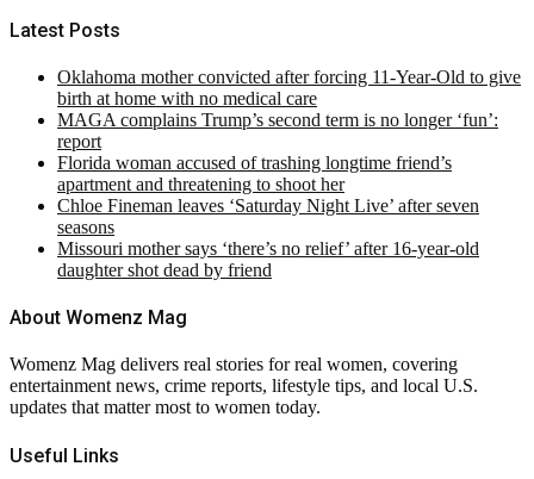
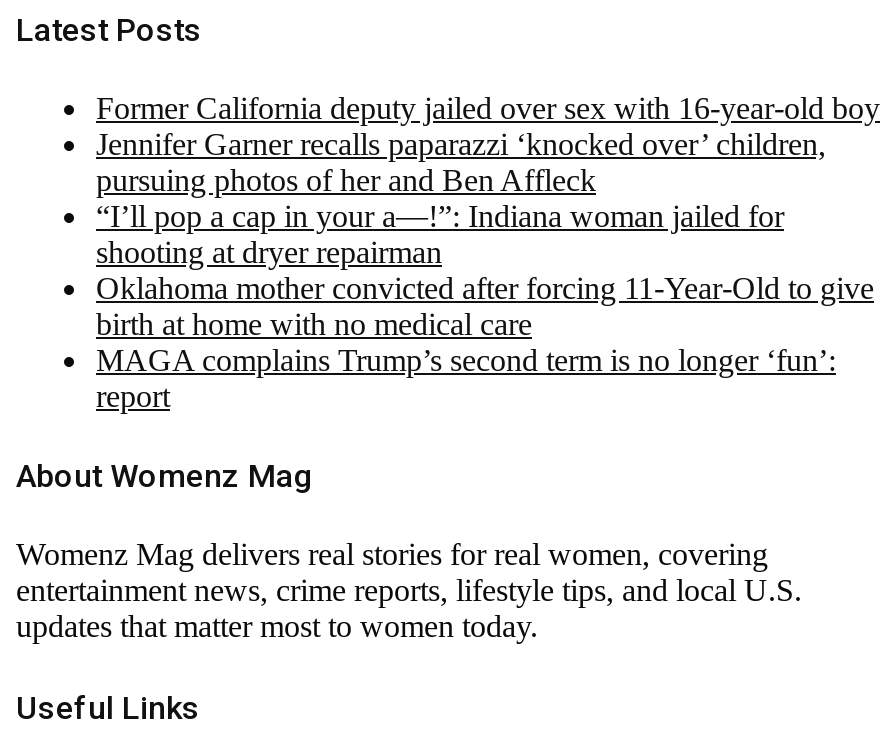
+ Former California deputy jailed over sex with 16-year-old boy
+ Jennifer Garner recalls paparazzi ‘knocked over’ children,
+ pursuing photos of her and Ben Affleck
+ “I’ll pop a cap in your a—!”: Indiana woman jailed for
+ shooting at dryer repairman

moved down: Oklahoma mother convicted after forcing 11-Year-Old to give | birth at home with no medical care | MAGA complains Trump’s second term is no longer ‘fun’: | report

- Florida woman accused of trashing longtime friend’s
- apartment and threatening to shoot her
- Chloe Fineman leaves ‘Saturday Night Live’ after seven
- seasons
- Missouri mother says ‘there’s no relief’ after 16-year-old
- daughter shot dead by friend
